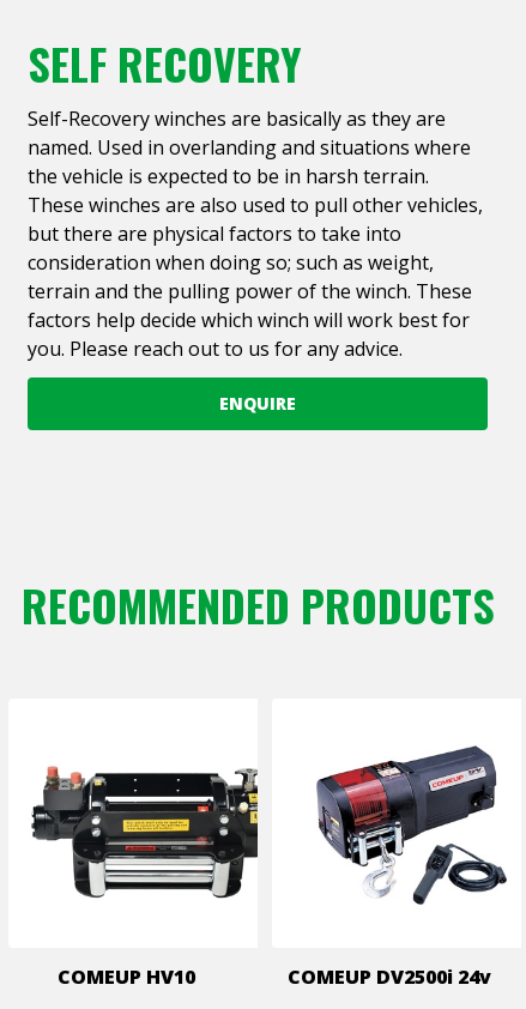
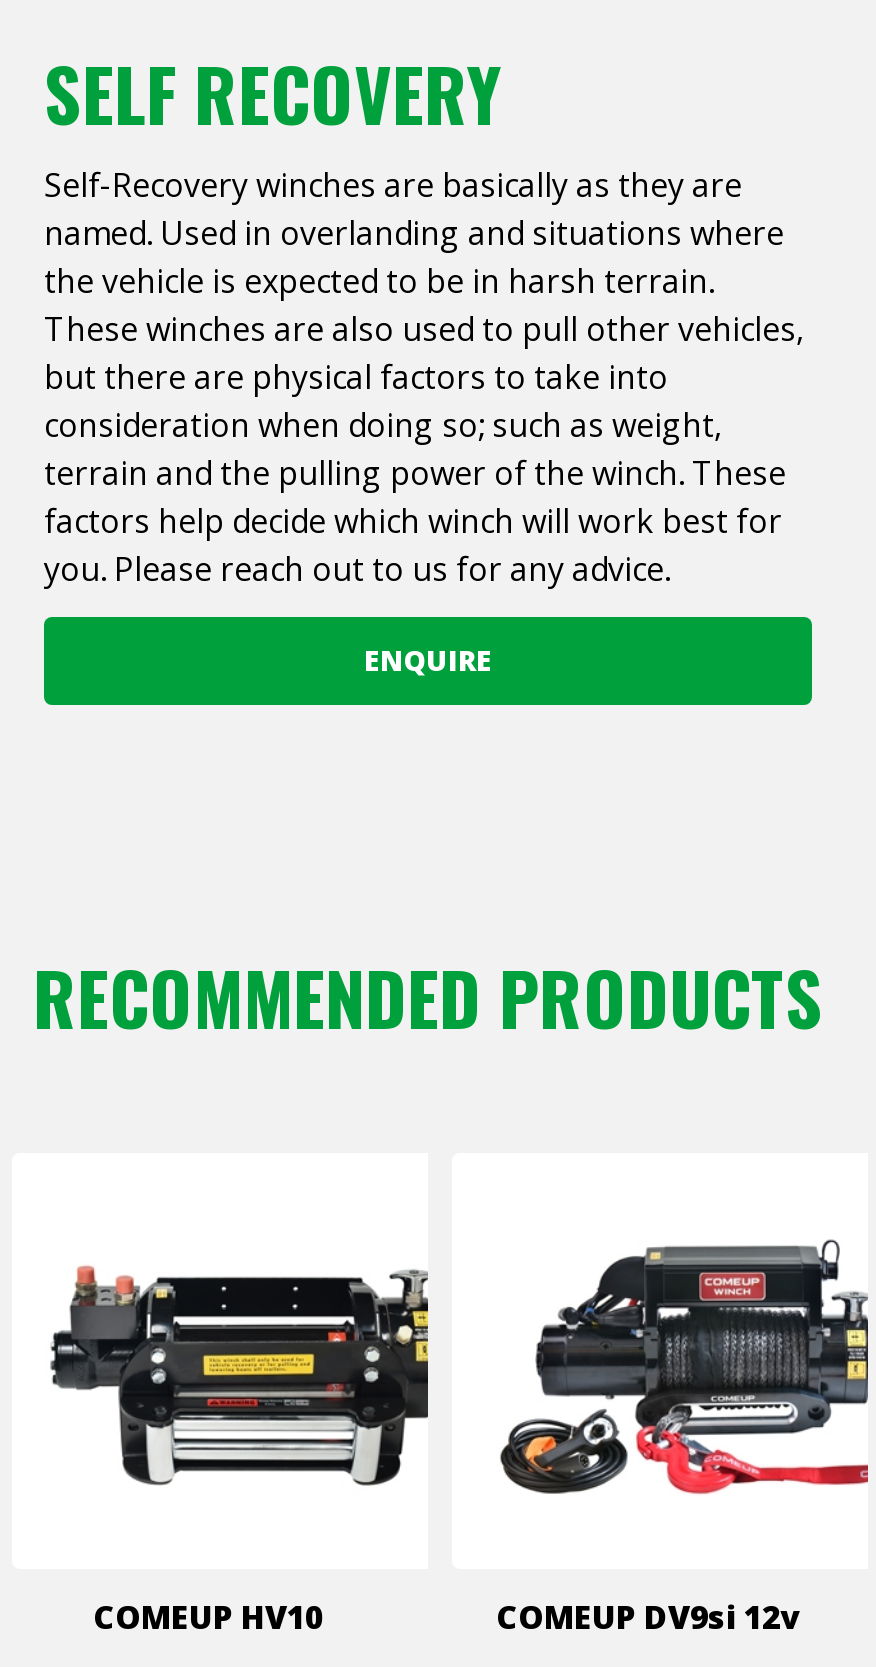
- [image]
+ [image]

- COMEUP DV2500i 24v
+ COMEUP DV9si 12v
